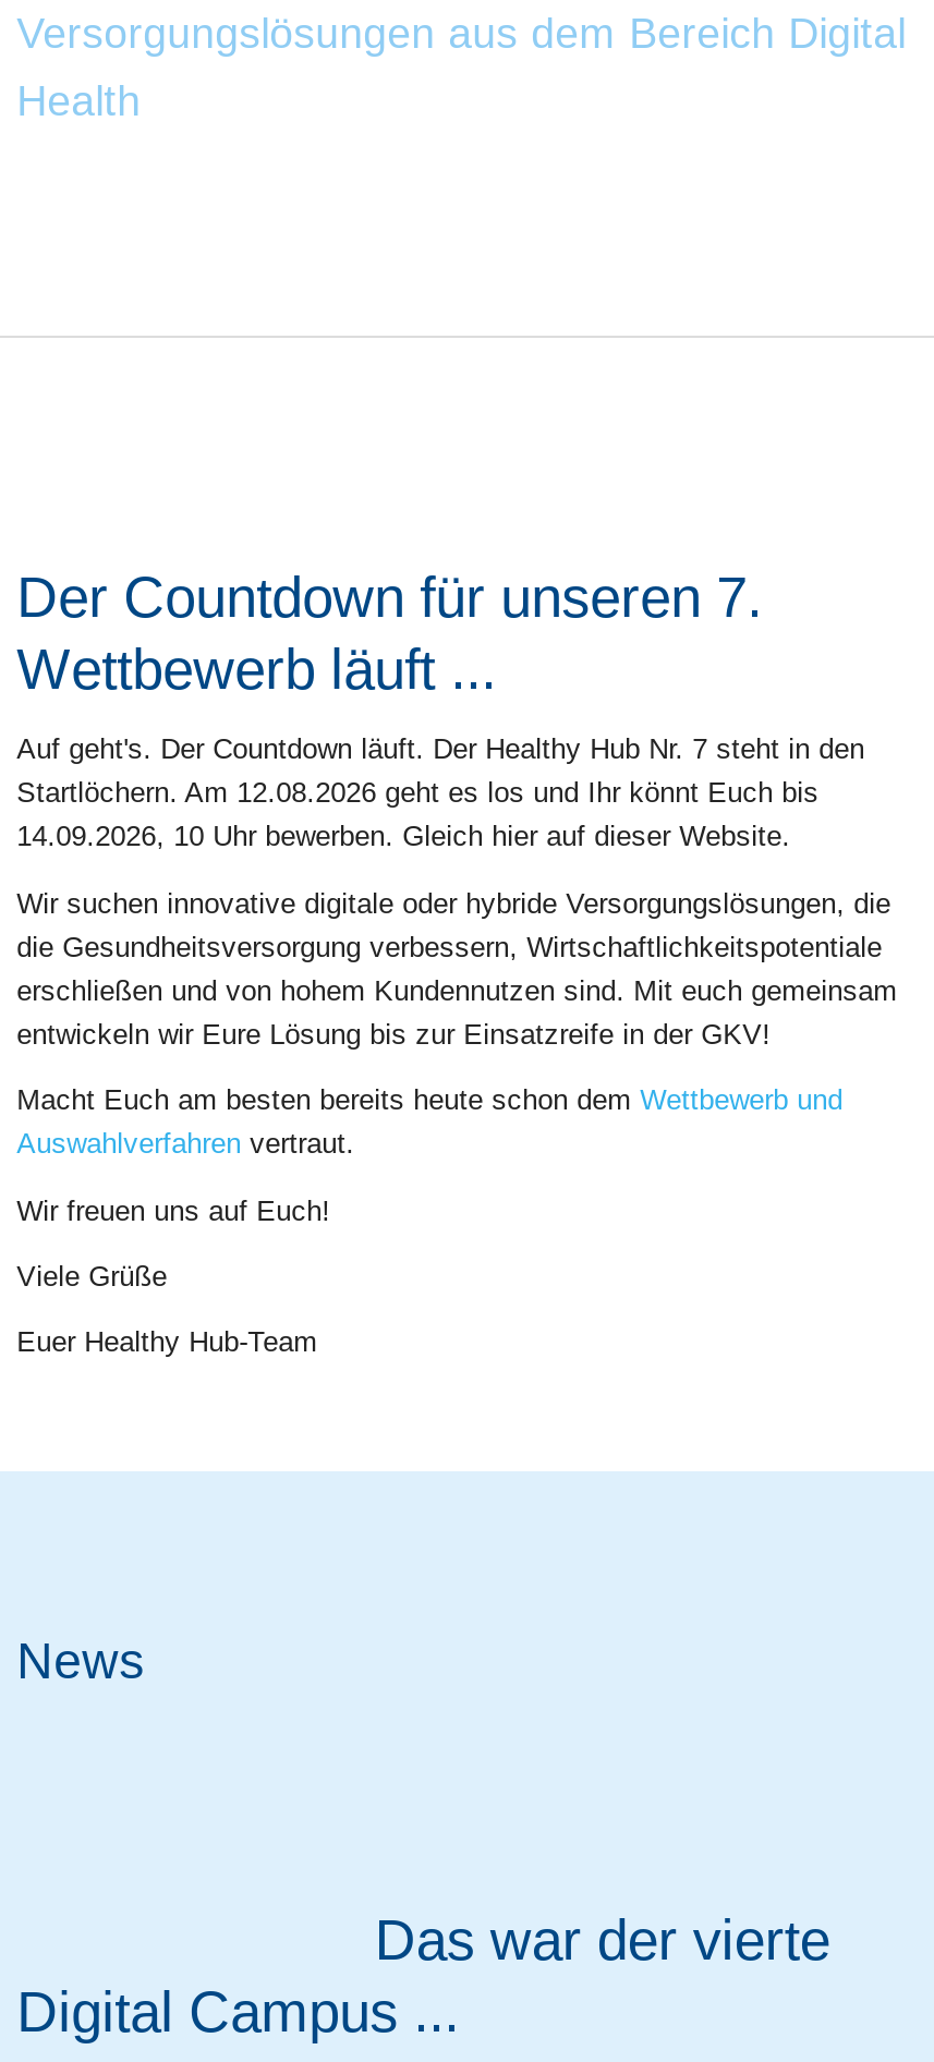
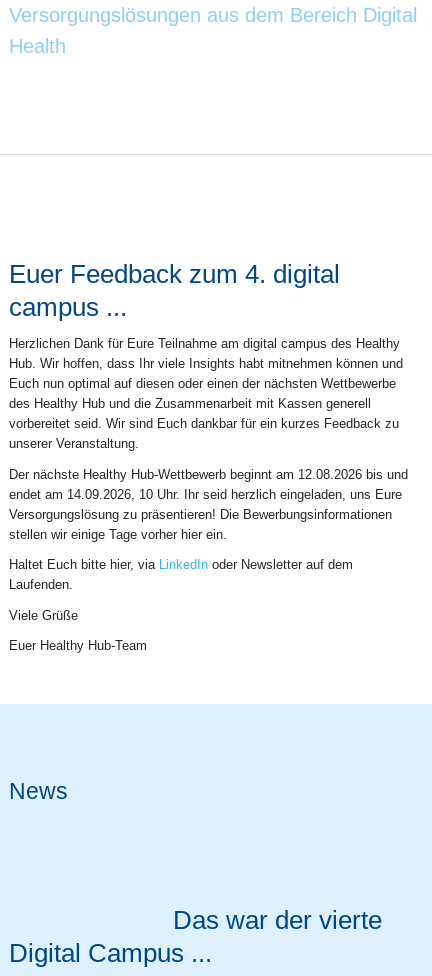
- Der Countdown für unseren 7.
- Wettbewerb läuft ...
- Auf geht's. Der Countdown läuft. Der Healthy Hub Nr. 7 steht in den
- Startlöchern. Am 12.08.2026 geht es los und Ihr könnt Euch bis
- 14.09.2026, 10 Uhr bewerben. Gleich hier auf dieser Website.
- Wir suchen innovative digitale oder hybride Versorgungslösungen, die
- die Gesundheitsversorgung verbessern, Wirtschaftlichkeitspotentiale
- erschließen und von hohem Kundennutzen sind. Mit euch gemeinsam
- entwickeln wir Eure Lösung bis zur Einsatzreife in der GKV!
- Macht Euch am besten bereits heute schon dem Wettbewerb und
- Auswahlverfahren vertraut.
- Wir freuen uns auf Euch!
+ Euer Feedback zum 4. digital
+ campus ...
+ Herzlichen Dank für Eure Teilnahme am digital campus des Healthy
+ Hub. Wir hoffen, dass Ihr viele Insights habt mitnehmen können und
+ Euch nun optimal auf diesen oder einen der nächsten Wettbewerbe
+ des Healthy Hub und die Zusammenarbeit mit Kassen generell
+ vorbereitet seid. Wir sind Euch dankbar für ein kurzes Feedback zu
+ unserer Veranstaltung.
+ Der nächste Healthy Hub-Wettbewerb beginnt am 12.08.2026 bis und
+ endet am 14.09.2026, 10 Uhr. Ihr seid herzlich eingeladen, uns Eure
+ Versorgungslösung zu präsentieren! Die Bewerbungsinformationen
+ stellen wir einige Tage vorher hier ein.
+ Haltet Euch bitte hier, via LinkedIn oder Newsletter auf dem
+ Laufenden.
